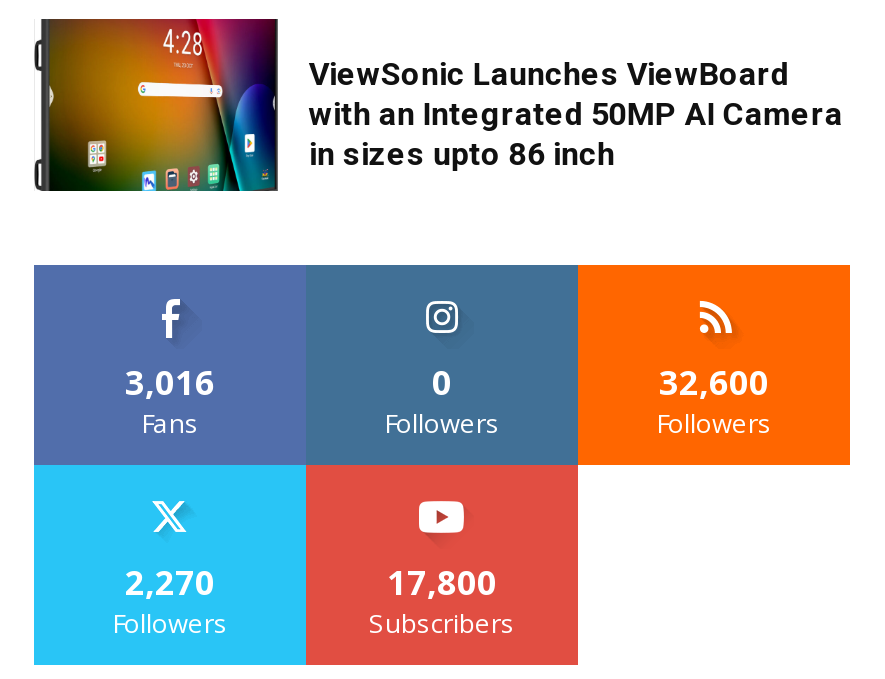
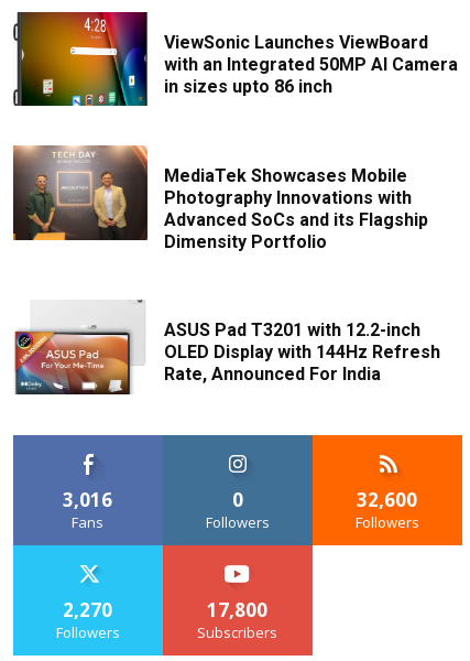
+ [image]
+ MediaTek Showcases Mobile
+ Photography Innovations with
+ Advanced SoCs and its Flagship
+ Dimensity Portfolio

+ [image]
+ ASUS Pad T3201 with 12.2-inch
+ OLED Display with 144Hz Refresh
+ Rate, Announced For India
